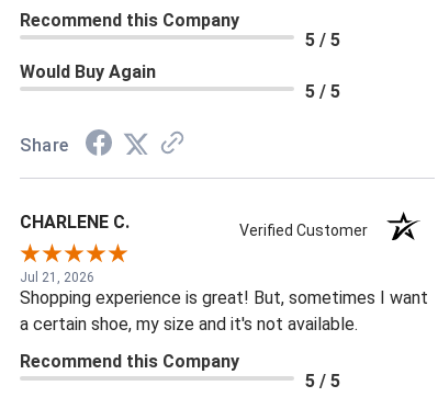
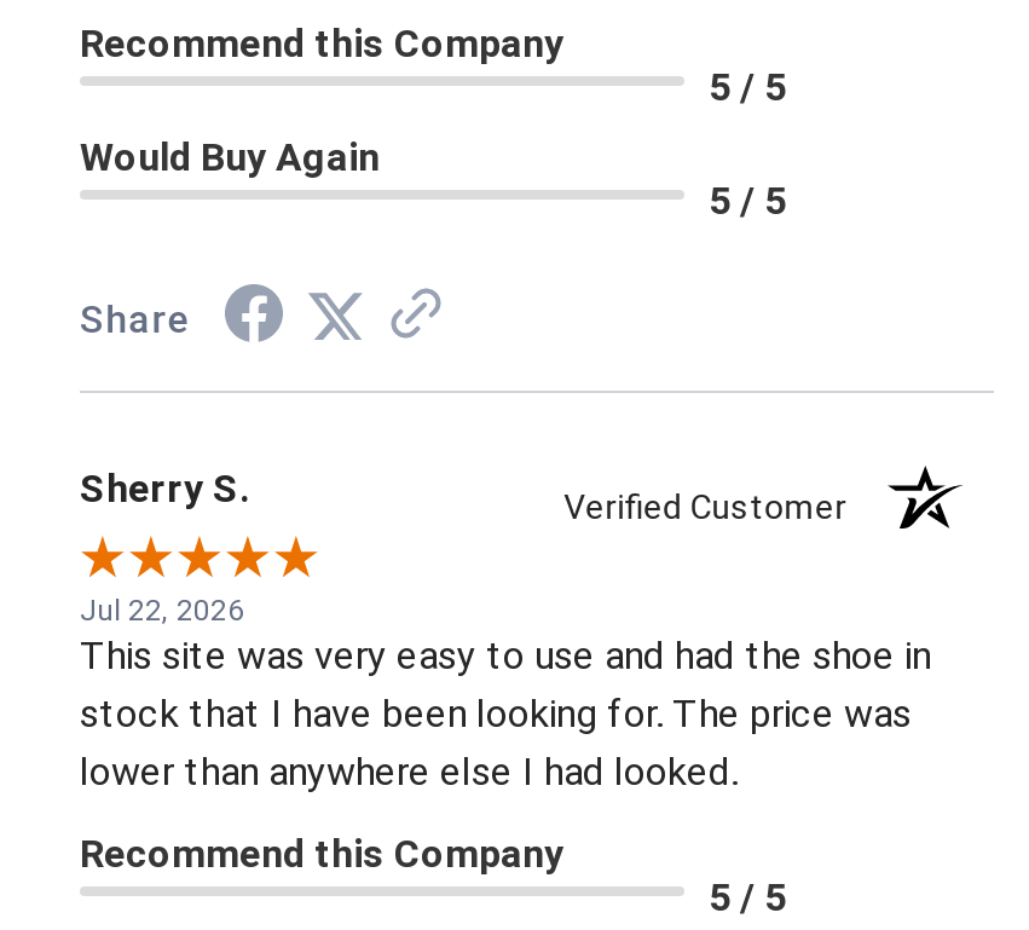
- CHARLENE C.
+ Sherry S.

- Jul 21, 2026
- Shopping experience is great! But, sometimes I want
- a certain shoe, my size and it's not available.
+ Jul 22, 2026
+ This site was very easy to use and had the shoe in
+ stock that I have been looking for. The price was
+ lower than anywhere else I had looked.
